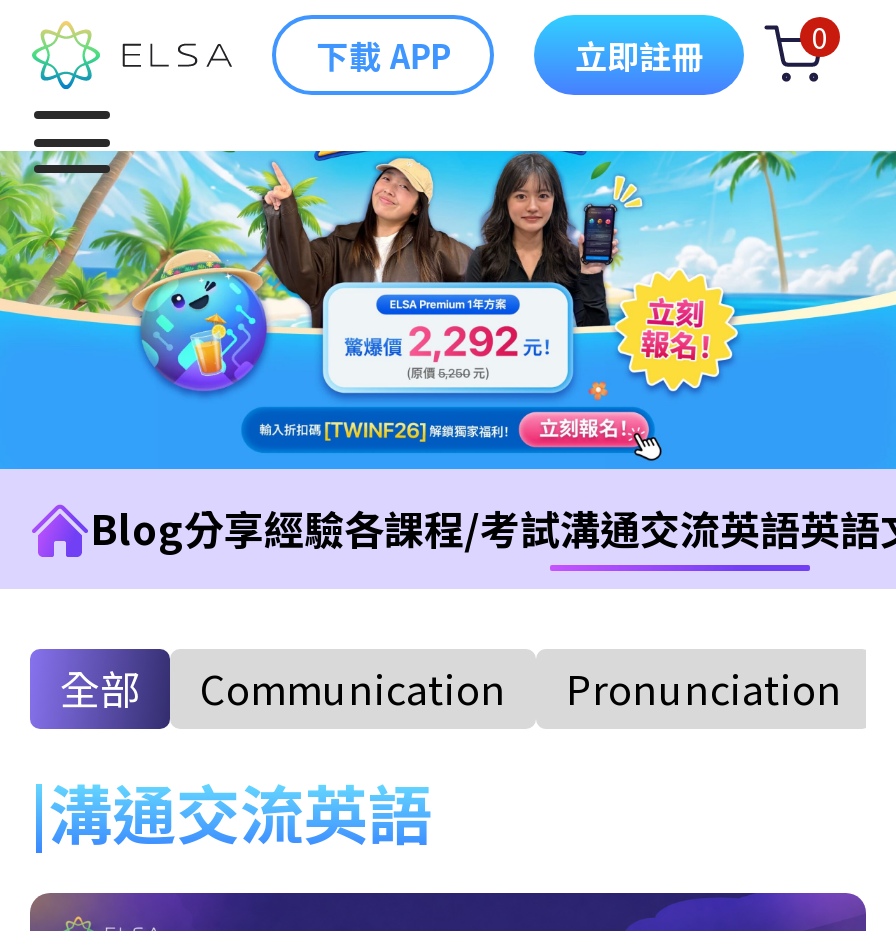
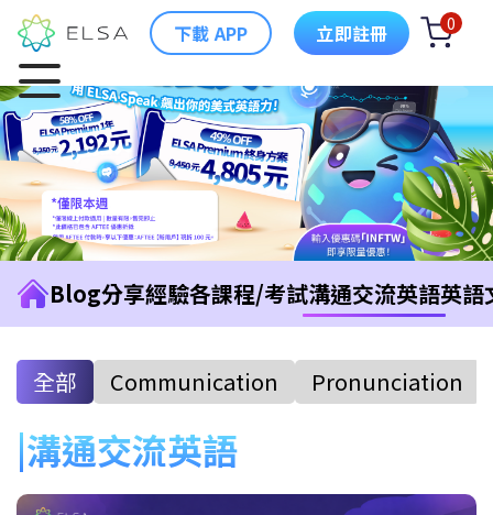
- [image]
+ [image]
